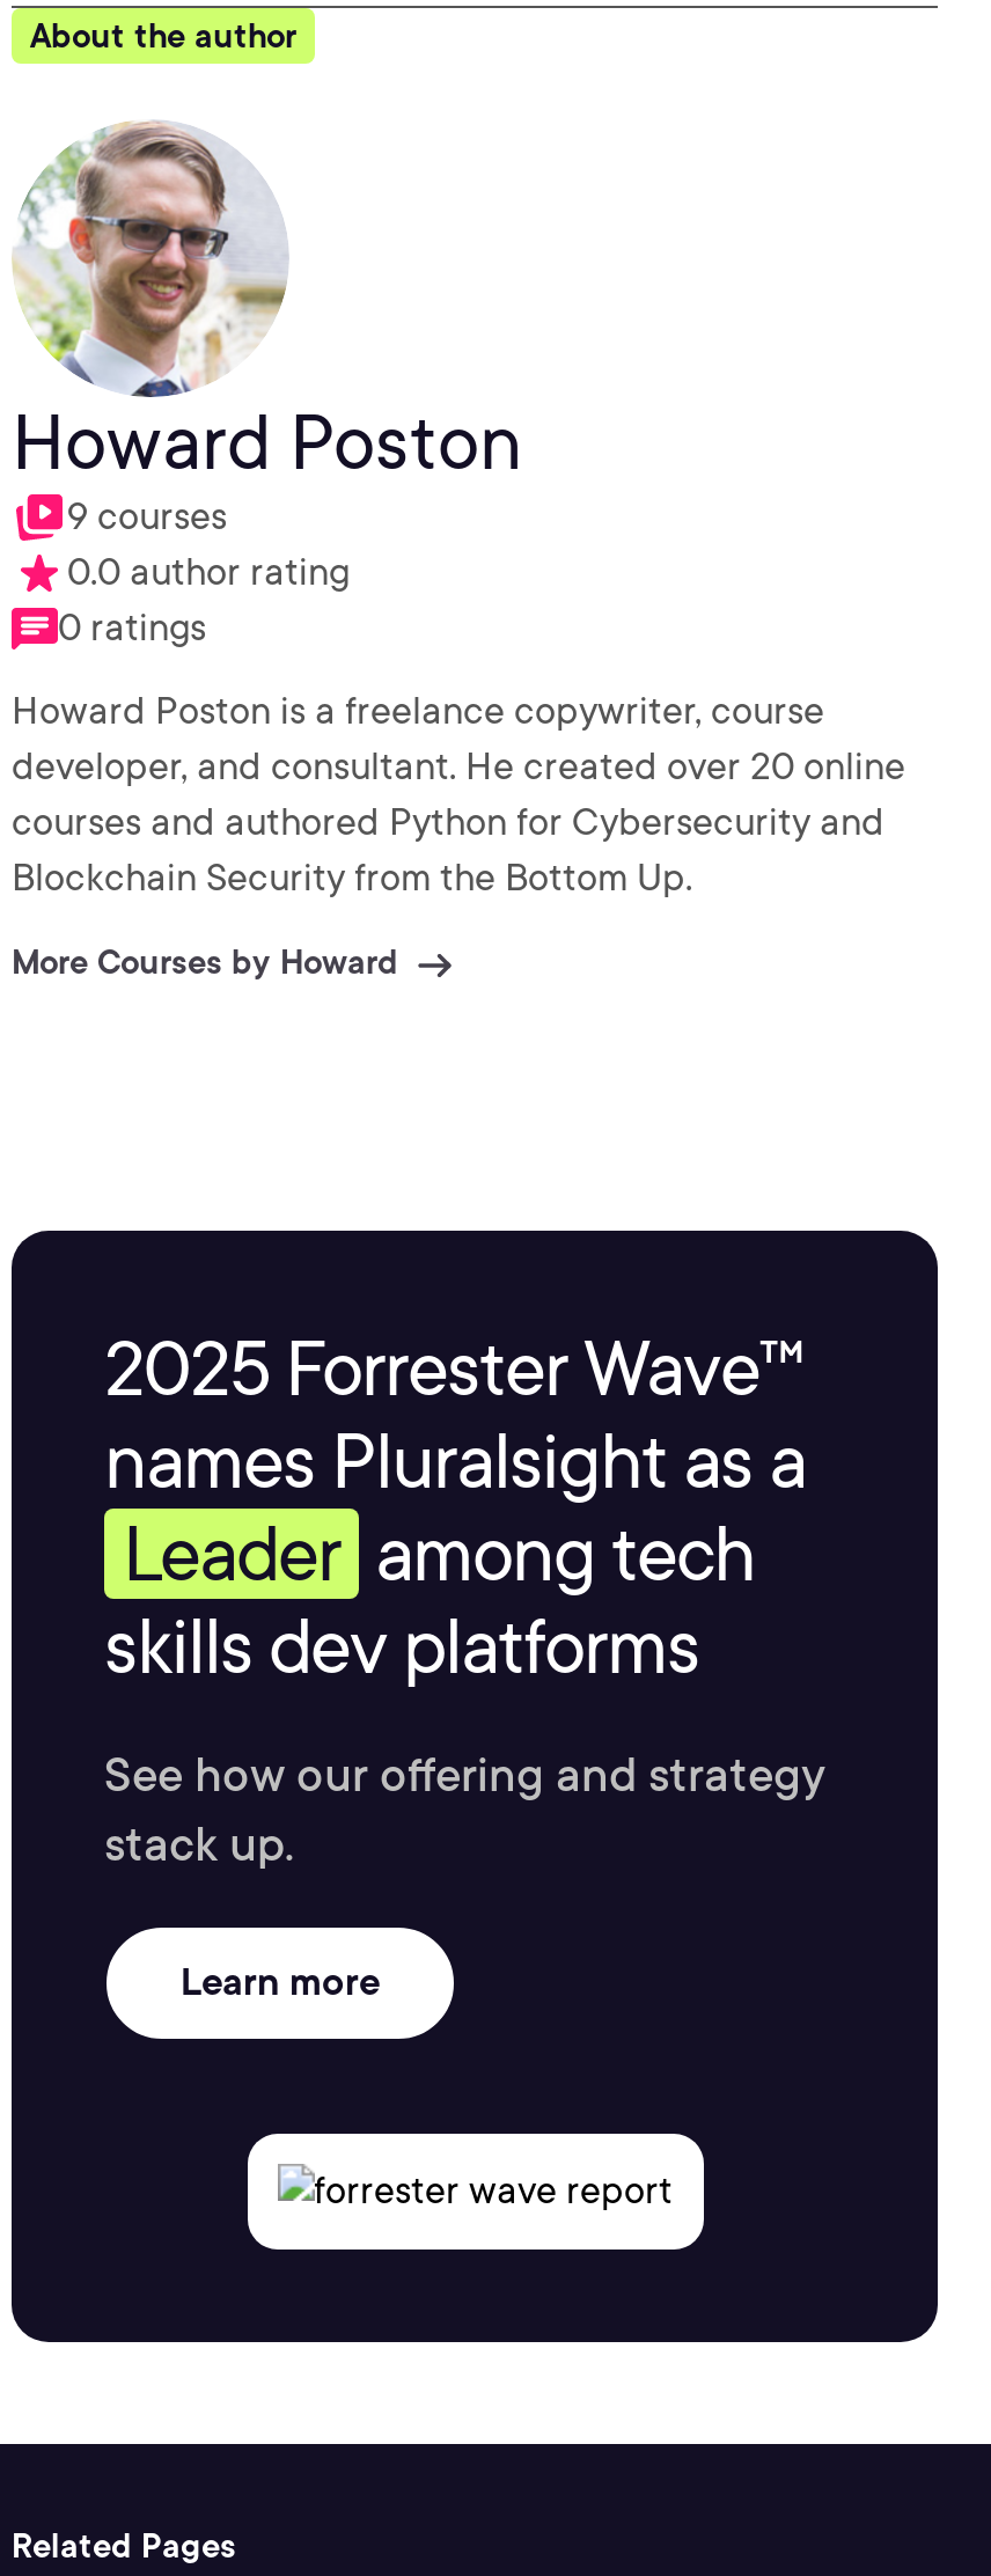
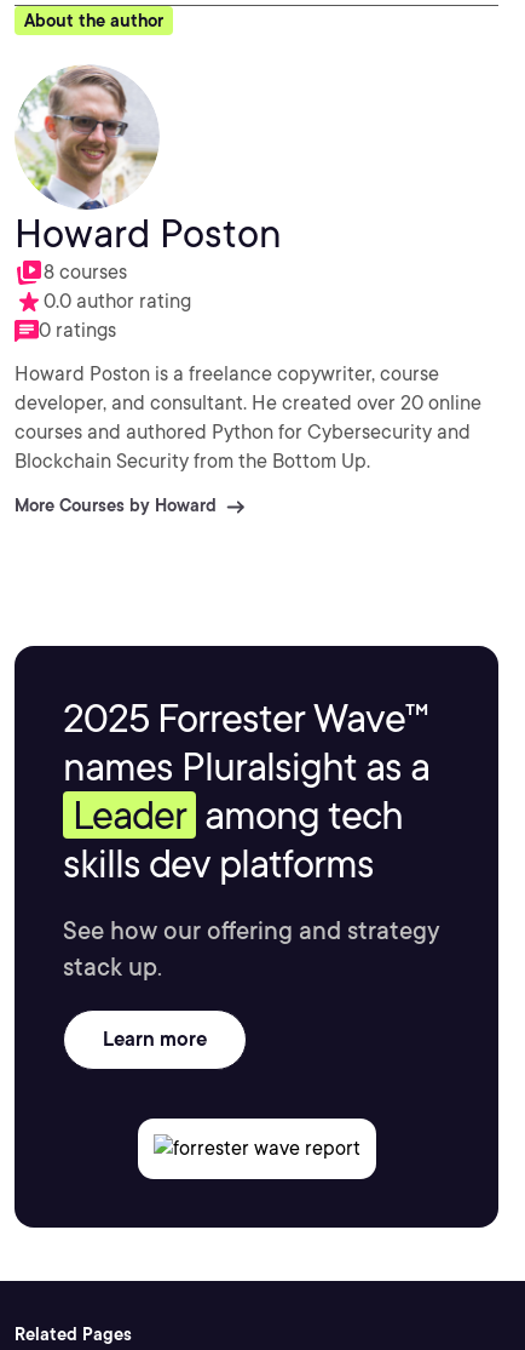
- 9 courses
+ 8 courses
